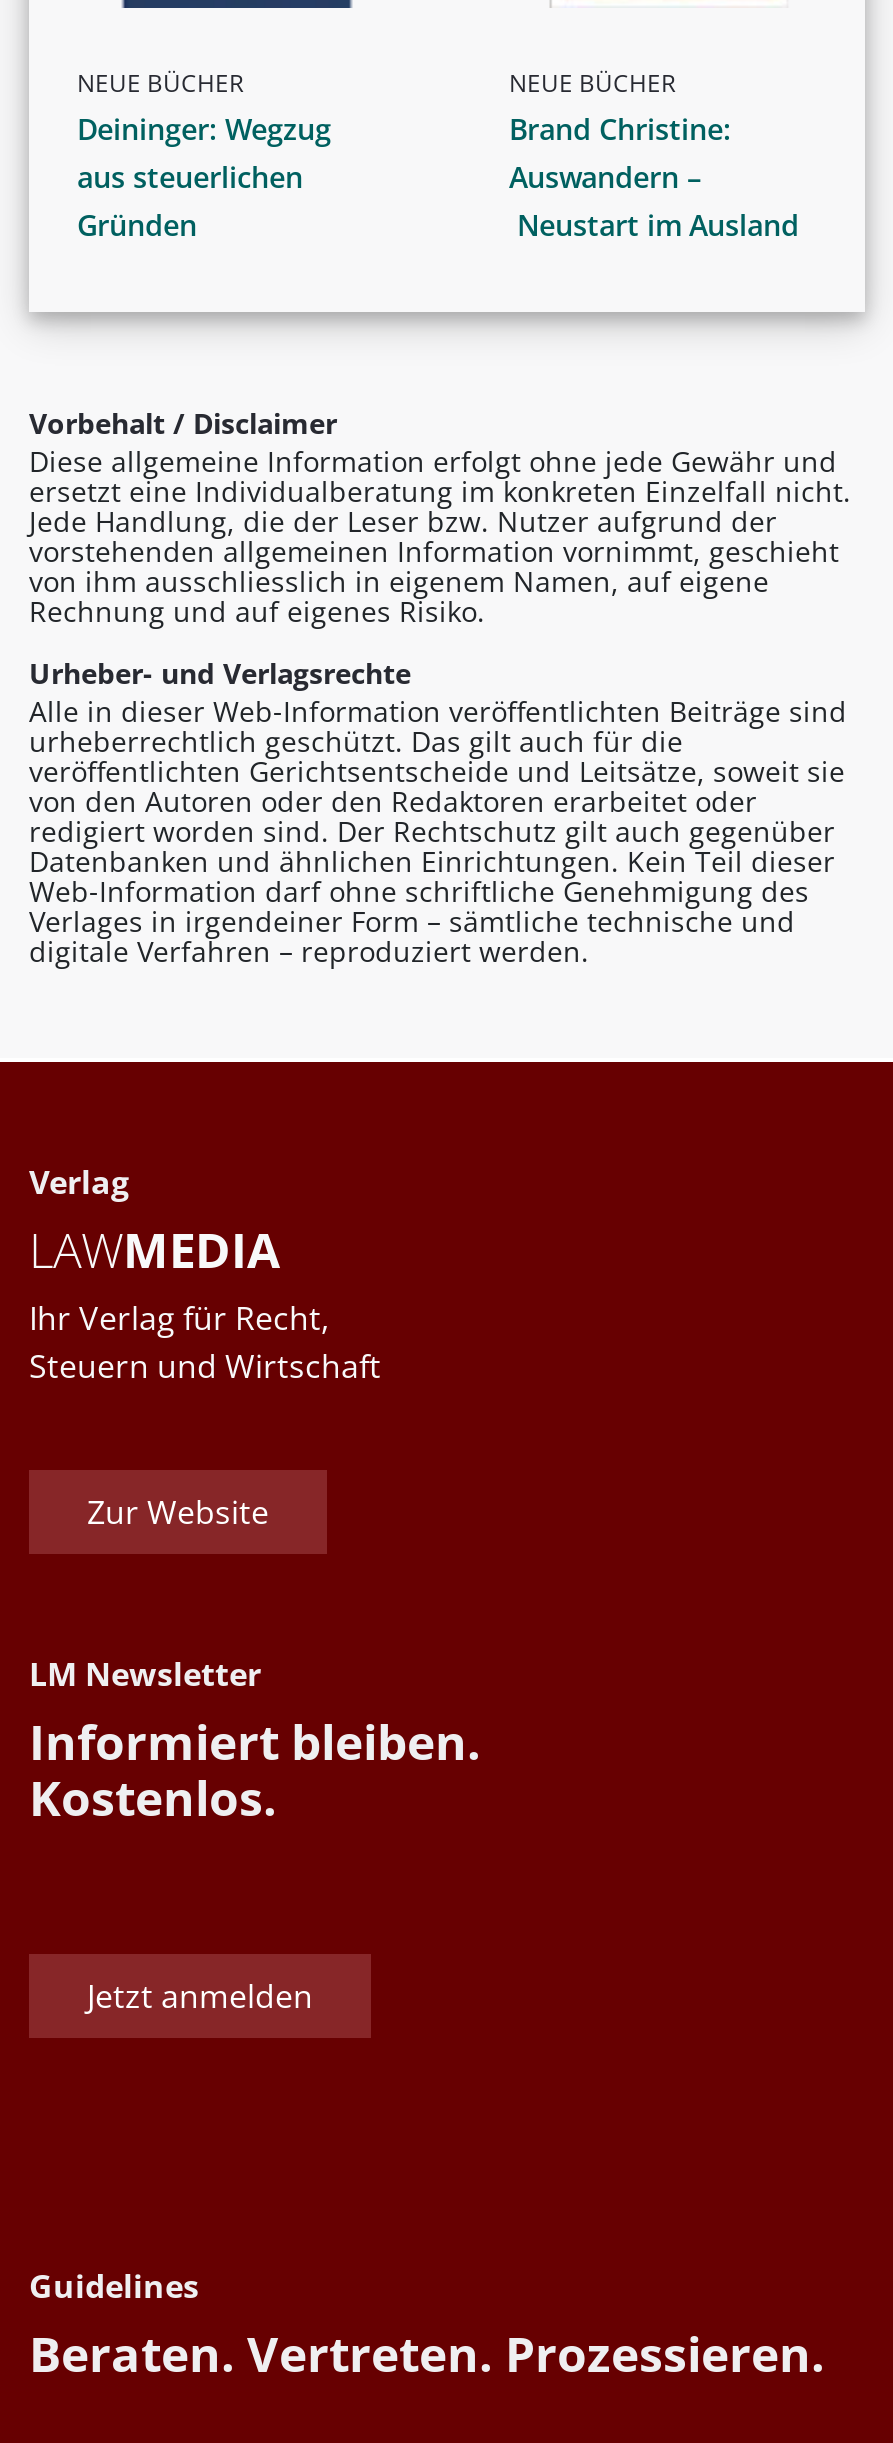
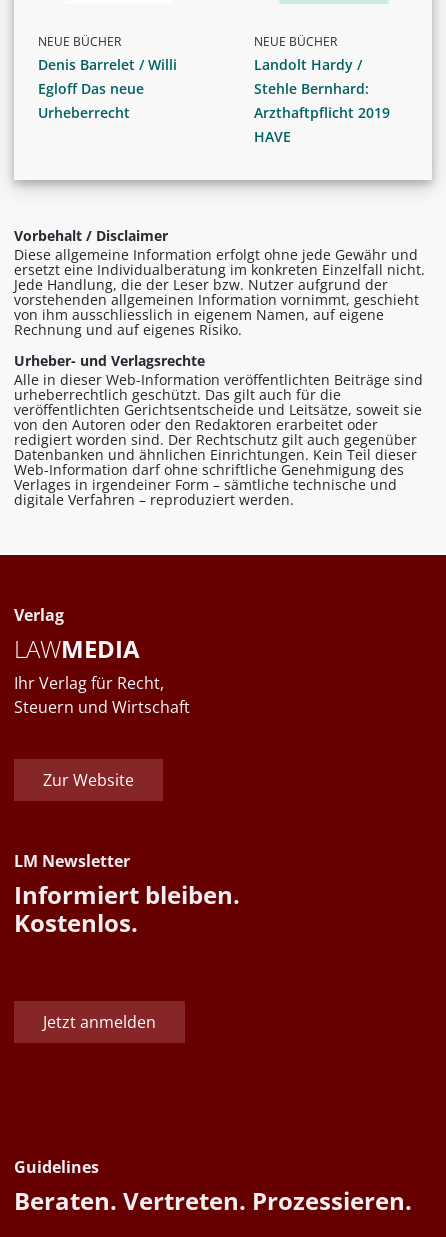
- Deininger: Wegzug
- aus steuerlichen
- Gründen
+ Denis Barrelet / Willi
+ Egloff Das neue
+ Urheberrecht

- Brand Christine:
- Auswandern –
- Neustart im Ausland
+ Landolt Hardy /
+ Stehle Bernhard:
+ Arzthaftpflicht 2019
+ HAVE
